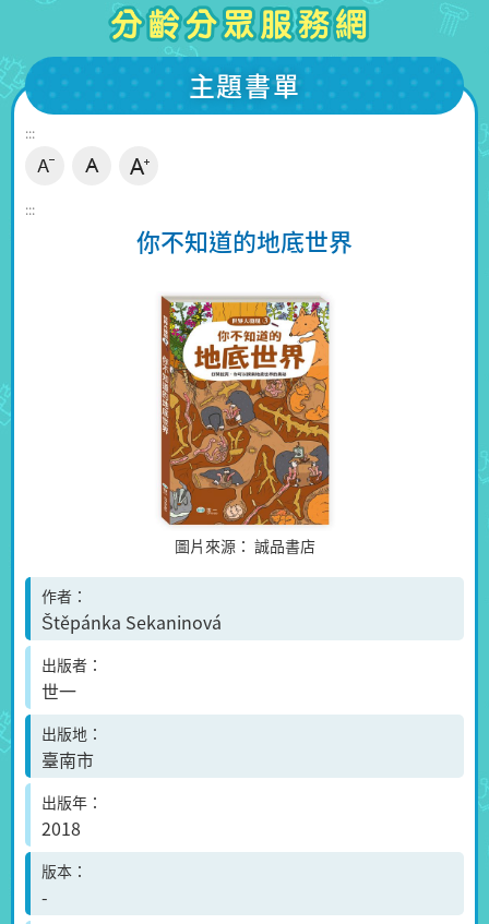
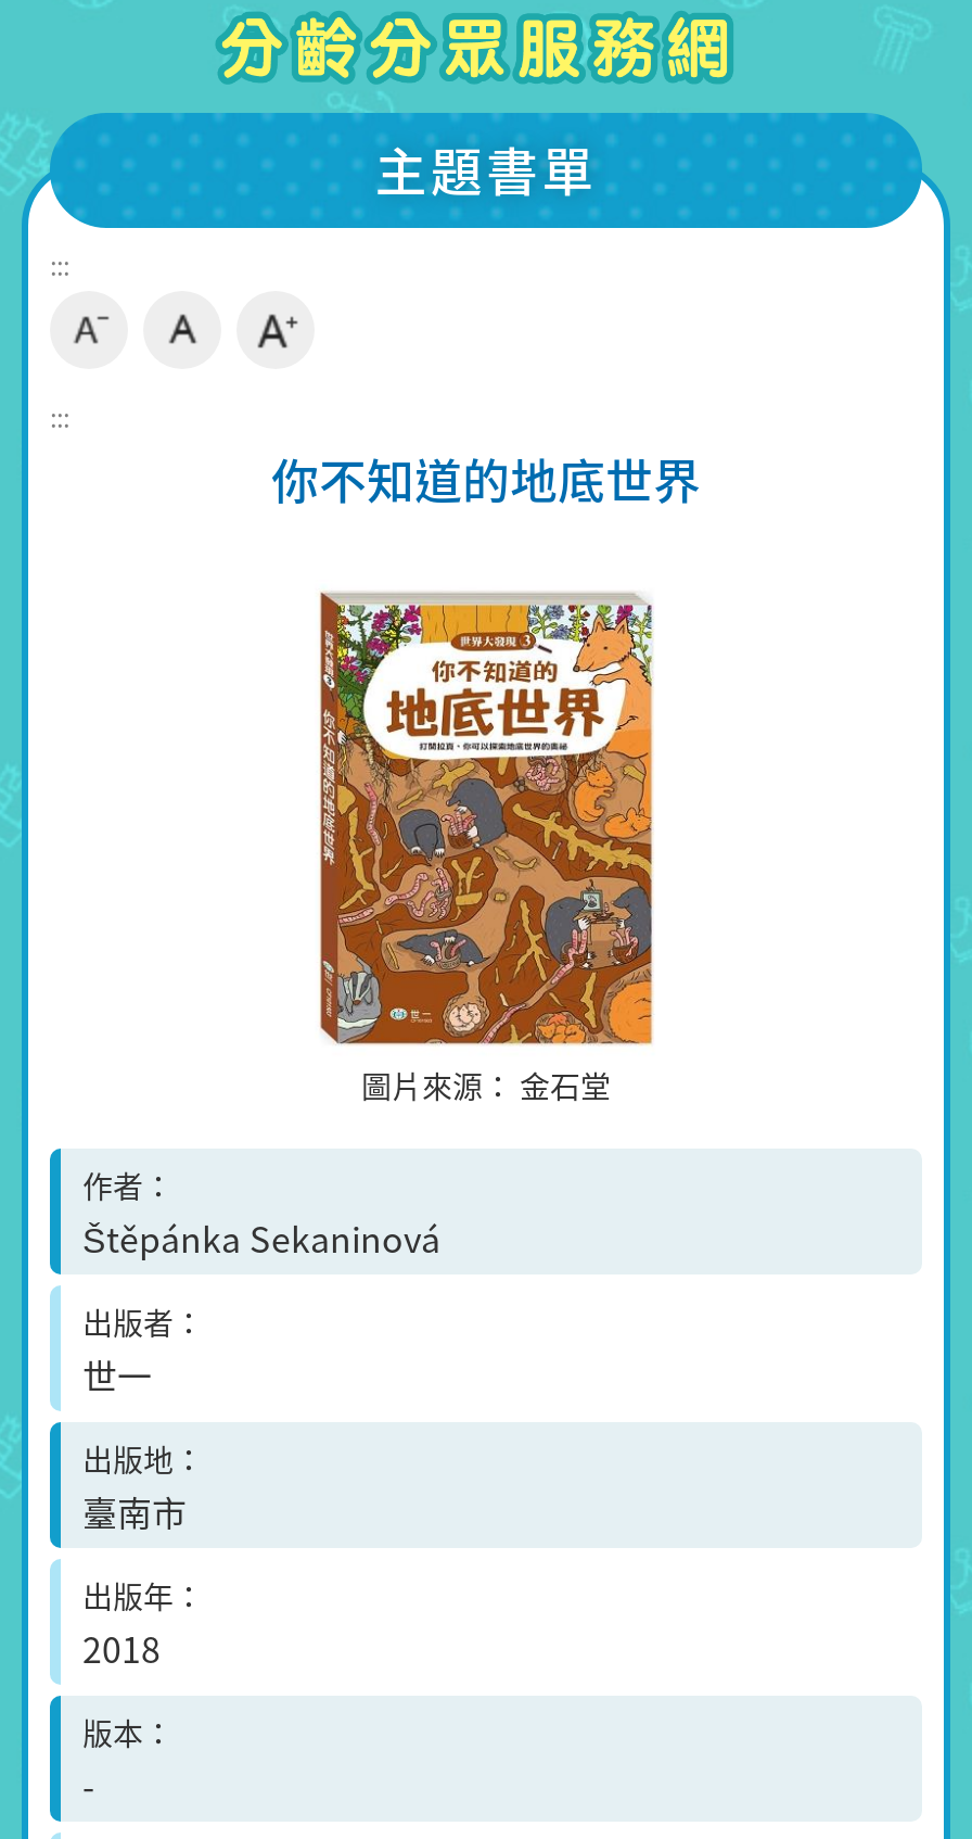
- 圖片來源：誠品書店
+ 圖片來源：金石堂
